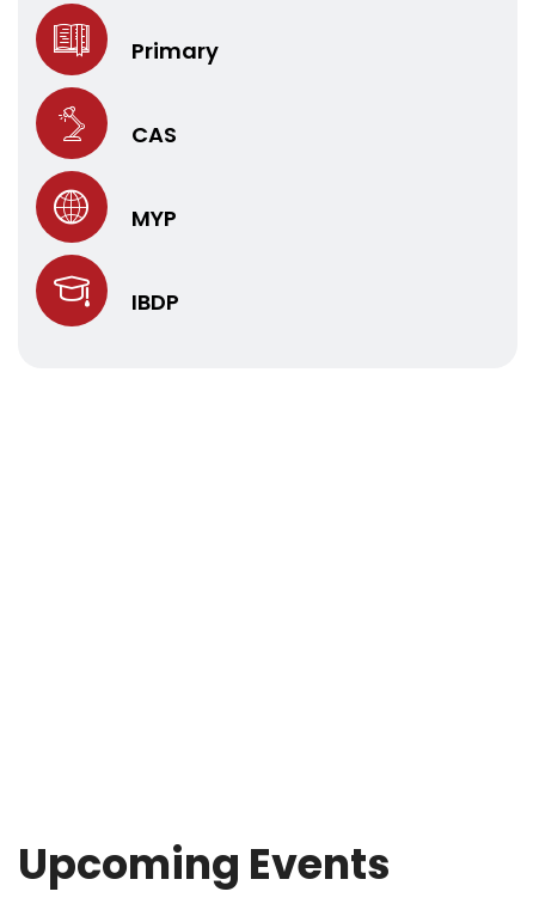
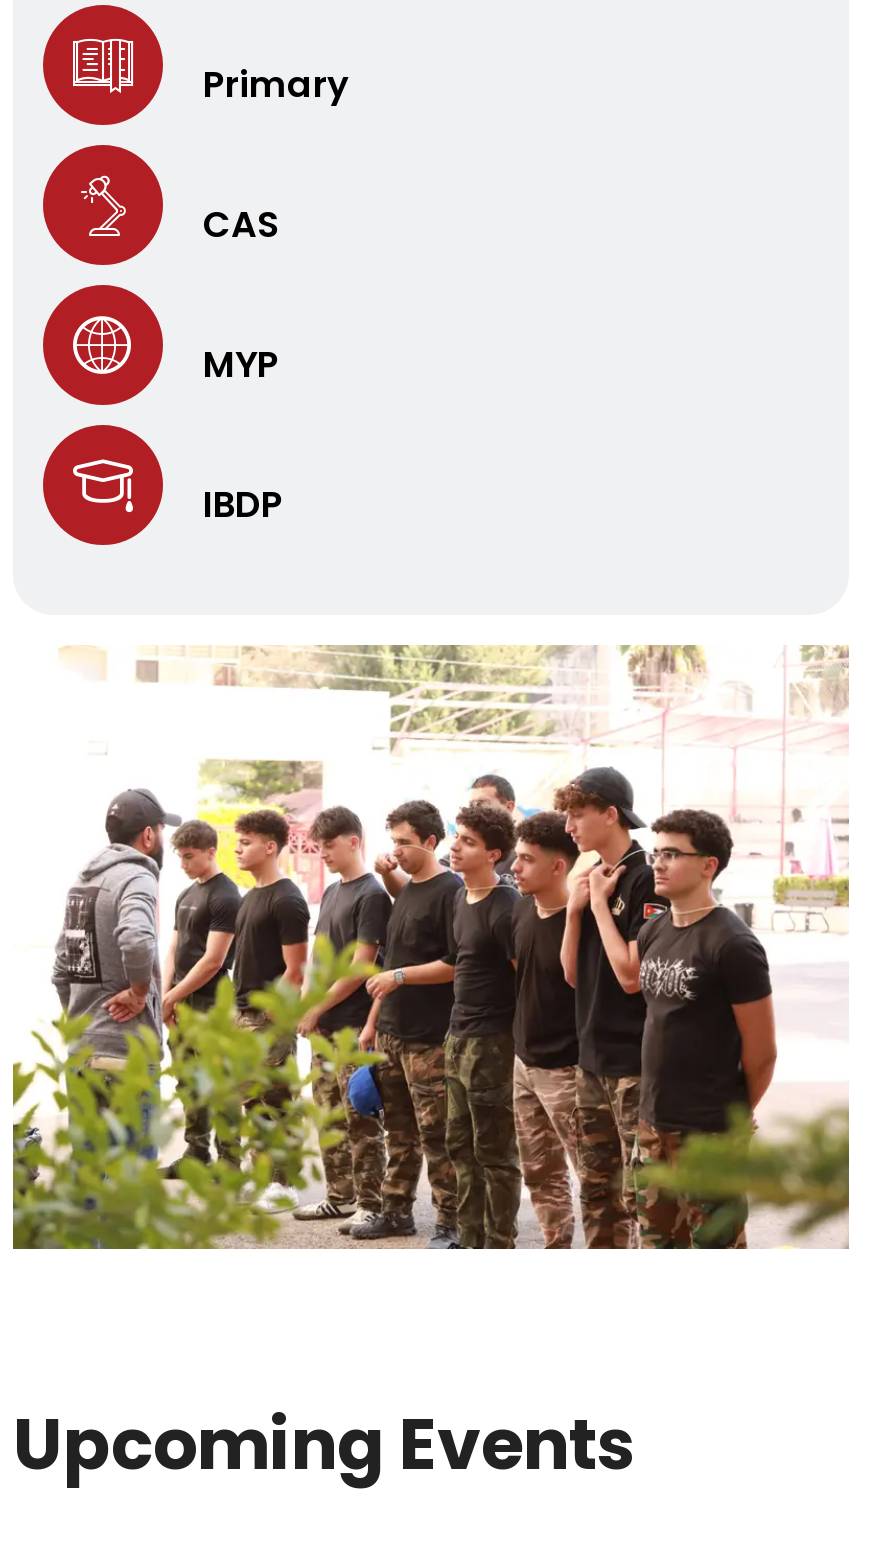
+ [image]
